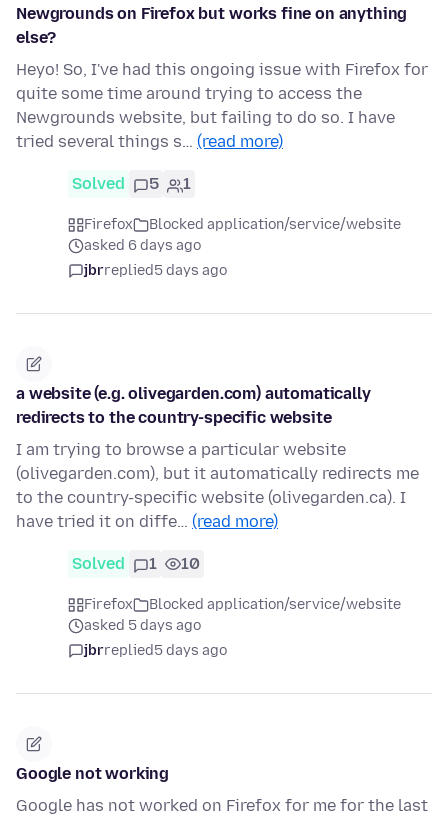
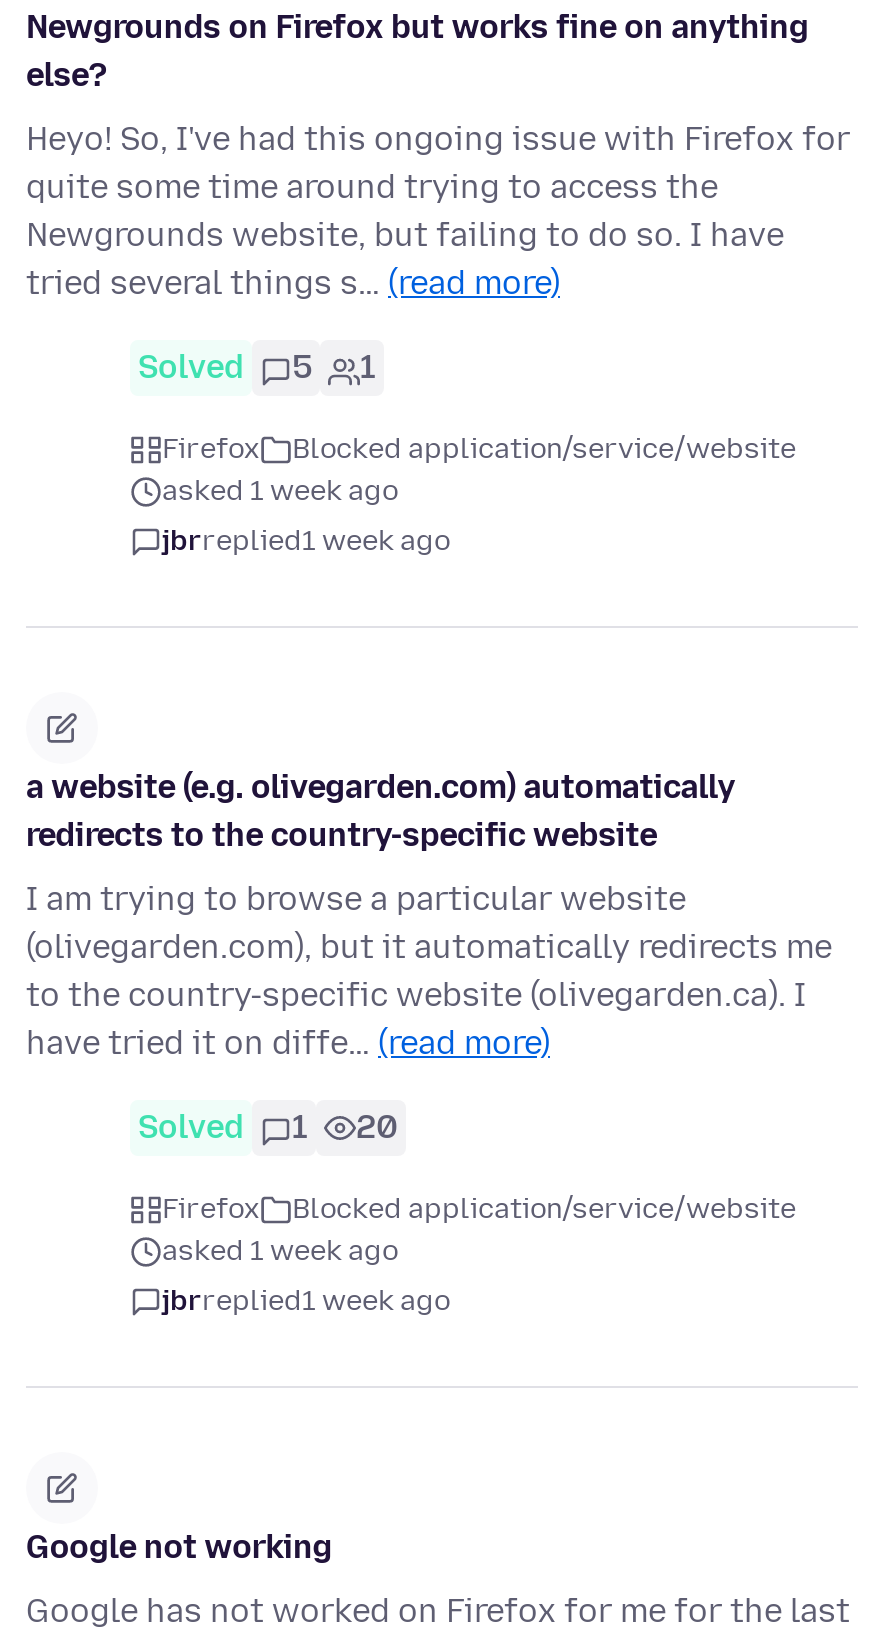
- asked 6 days ago
+ asked 1 week ago

- jbrreplied5 days ago
+ jbrreplied1 week ago

- Solved 1 10
+ Solved 1 20

- asked 5 days ago
+ asked 1 week ago

- jbrreplied5 days ago
+ jbrreplied1 week ago
